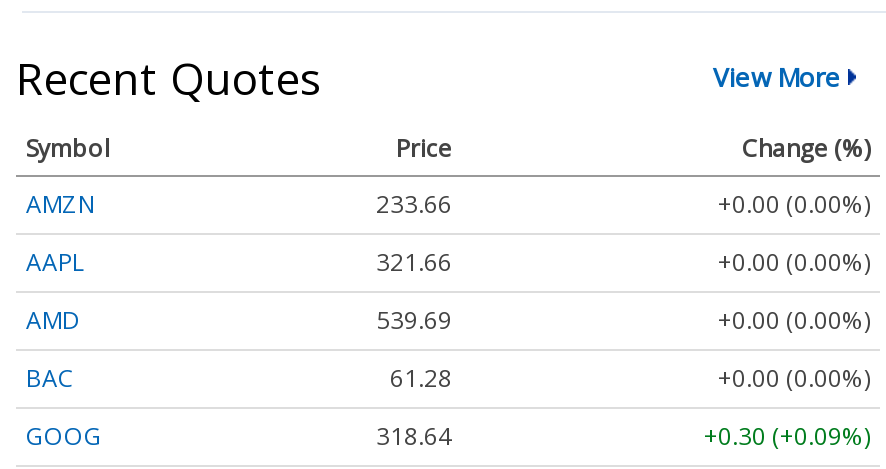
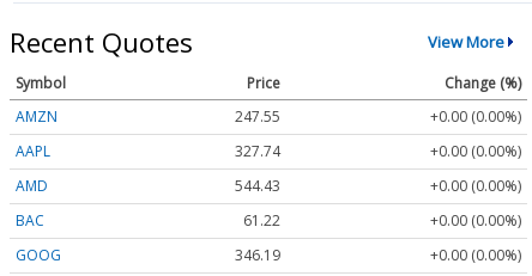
- 233.66
+ 247.55

- 321.66
+ 327.74

- 539.69
+ 544.43

- 61.28
+ 61.22

- 318.64
+ 346.19

- +0.30 (+0.09%)
+ +0.00 (0.00%)
